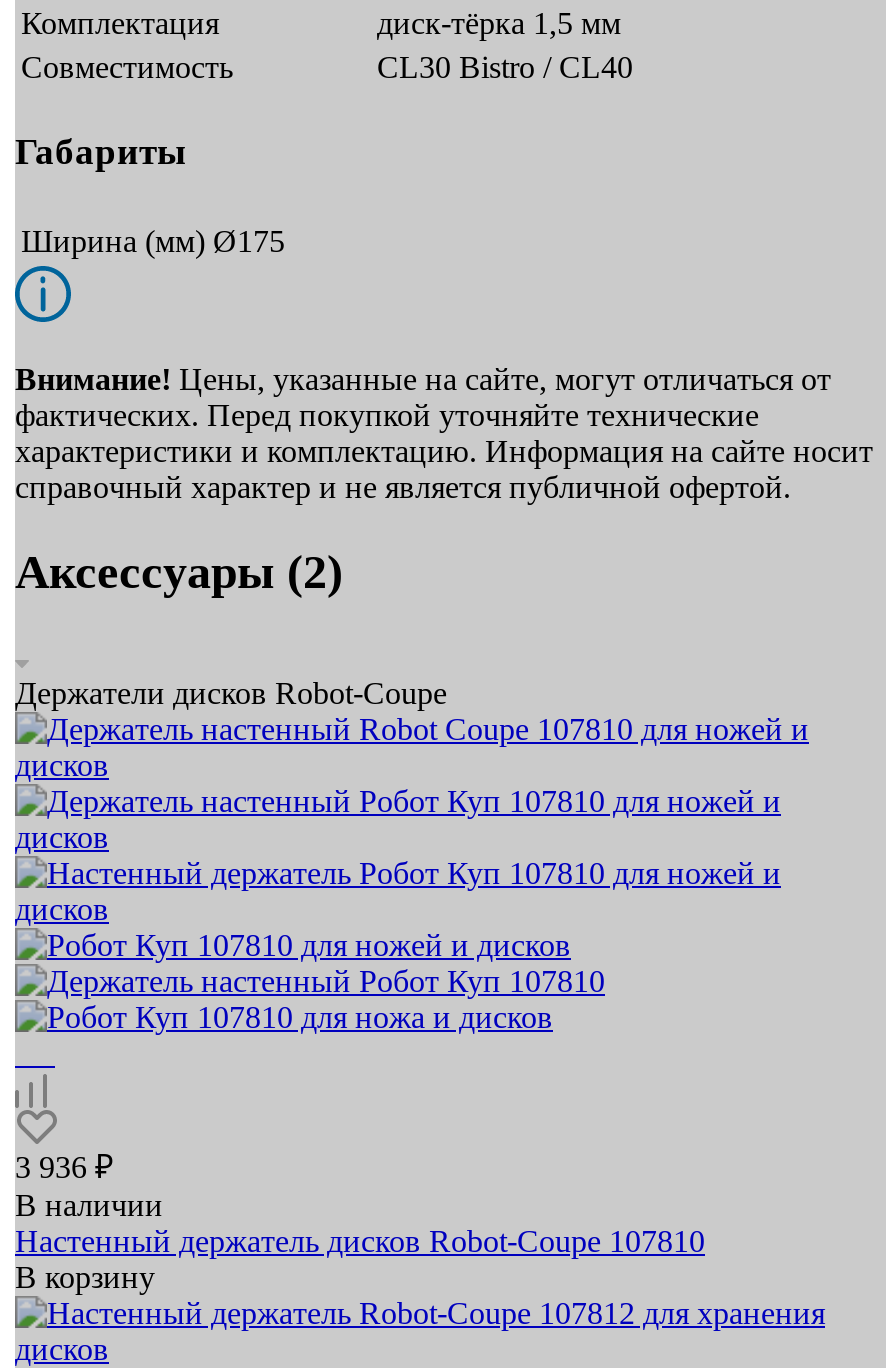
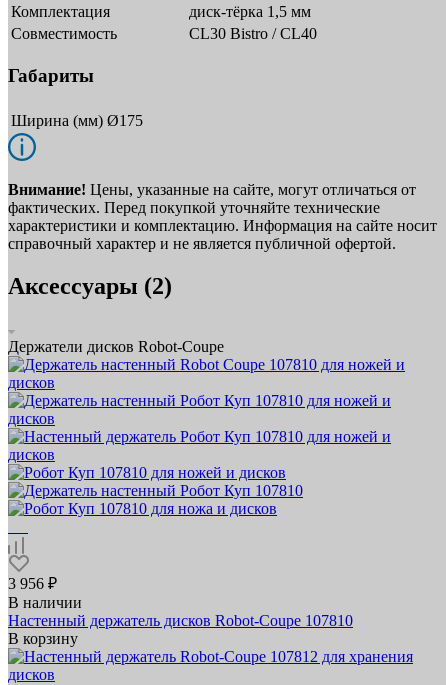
- 3 936 ₽
+ 3 956 ₽
